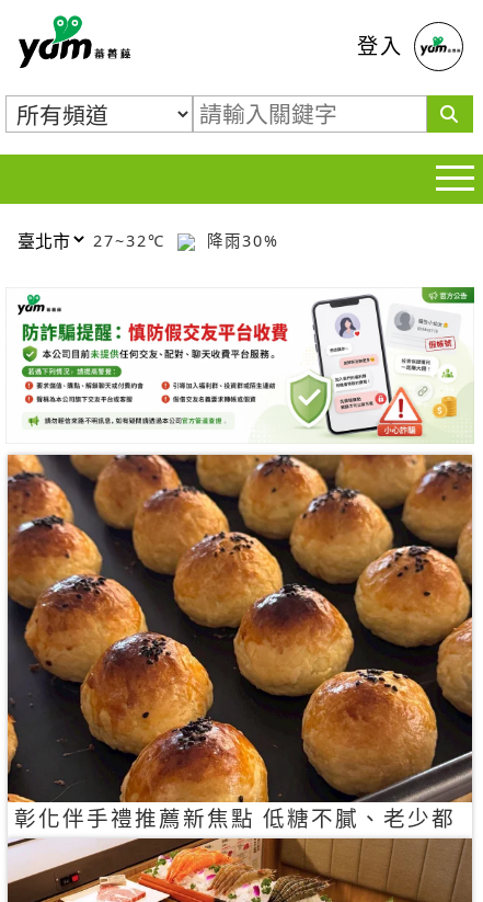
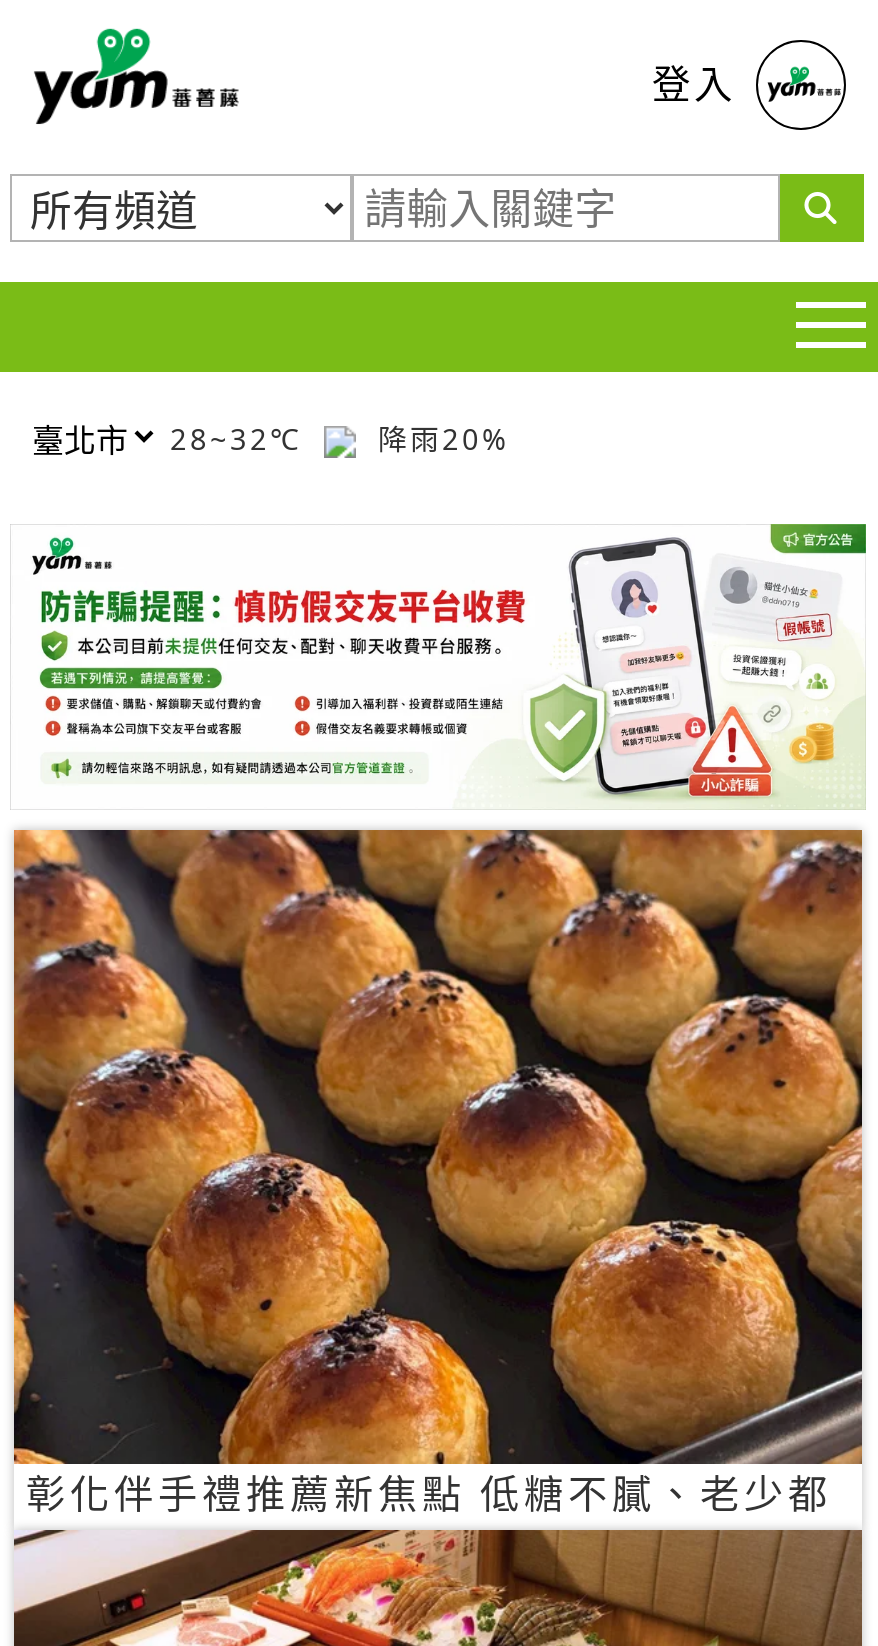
- 27~32℃
+ 28~32℃

- 降雨30%
+ 降雨20%
